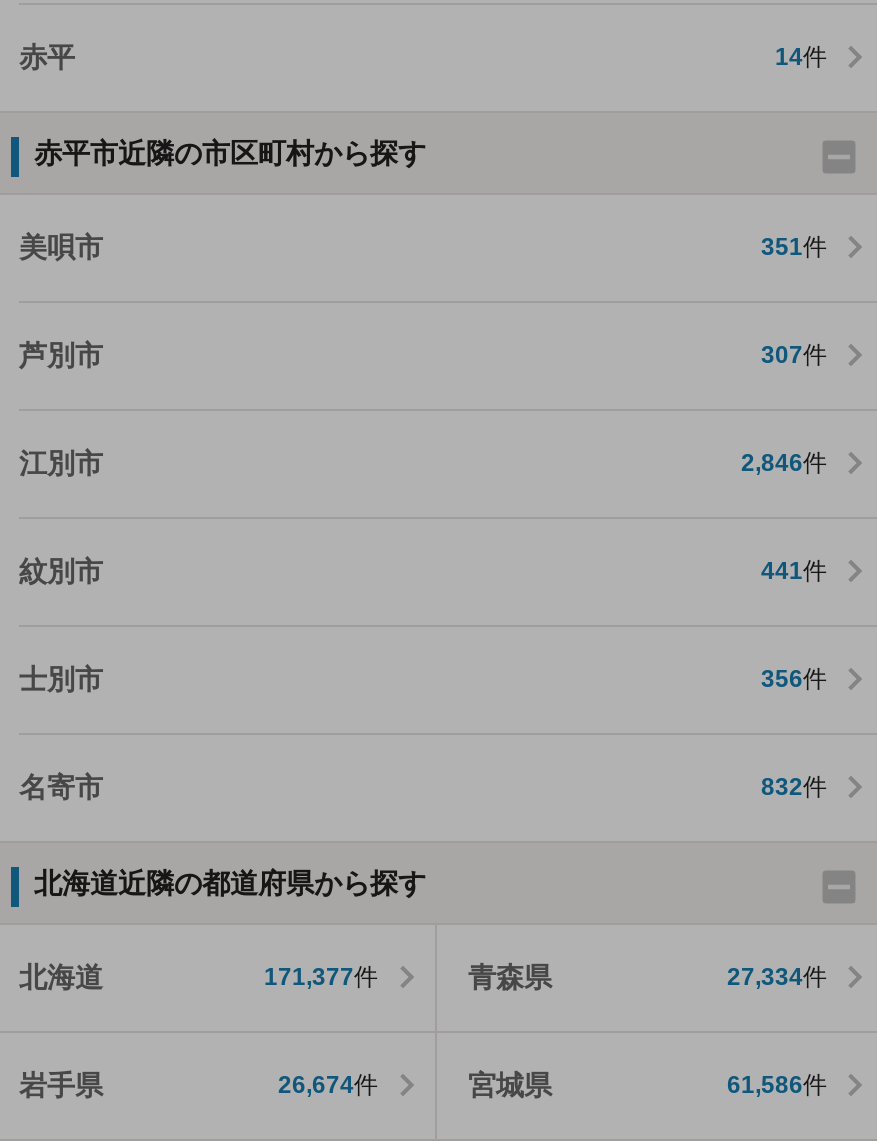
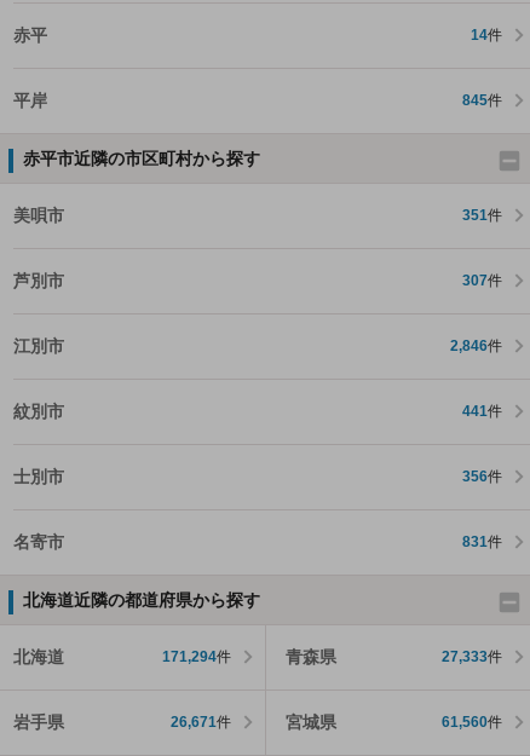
+ 平岸
+ 845件

- 832件
+ 831件

- 171,377件
+ 171,294件

- 27,334件
+ 27,333件

- 26,674件
+ 26,671件

- 61,586件
+ 61,560件
